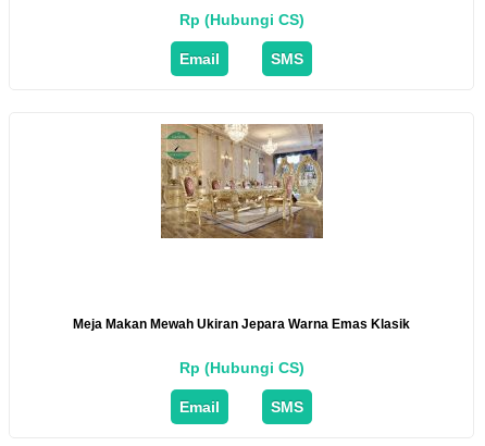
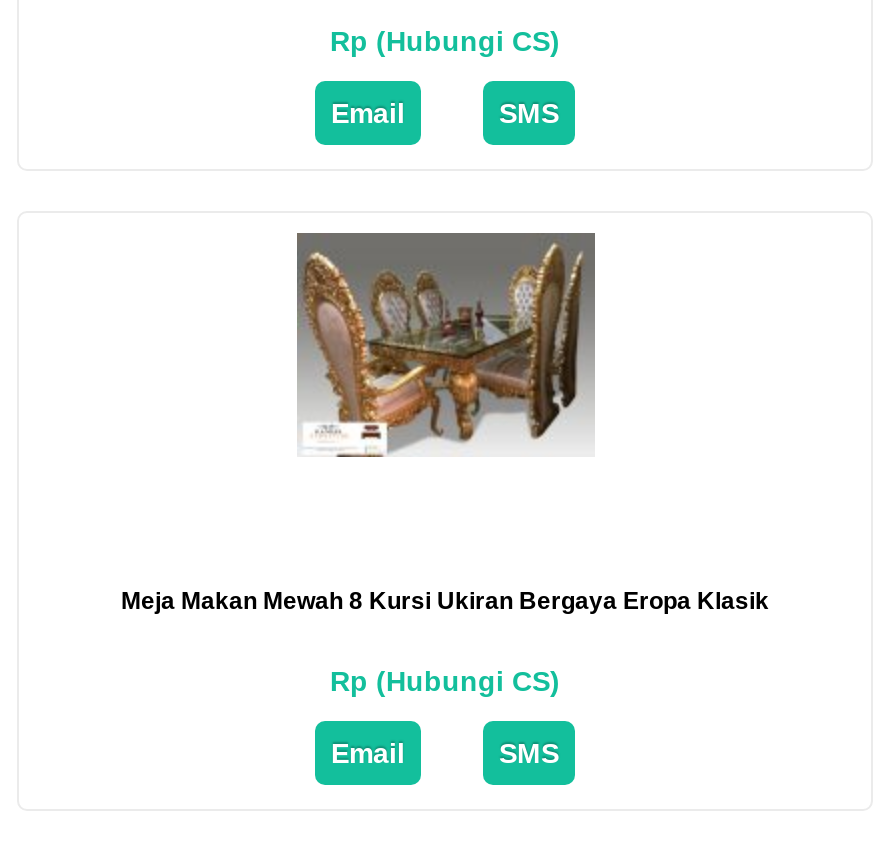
- [image]
+ [image]

- Meja Makan Mewah Ukiran Jepara Warna Emas Klasik
+ Meja Makan Mewah 8 Kursi Ukiran Bergaya Eropa Klasik
